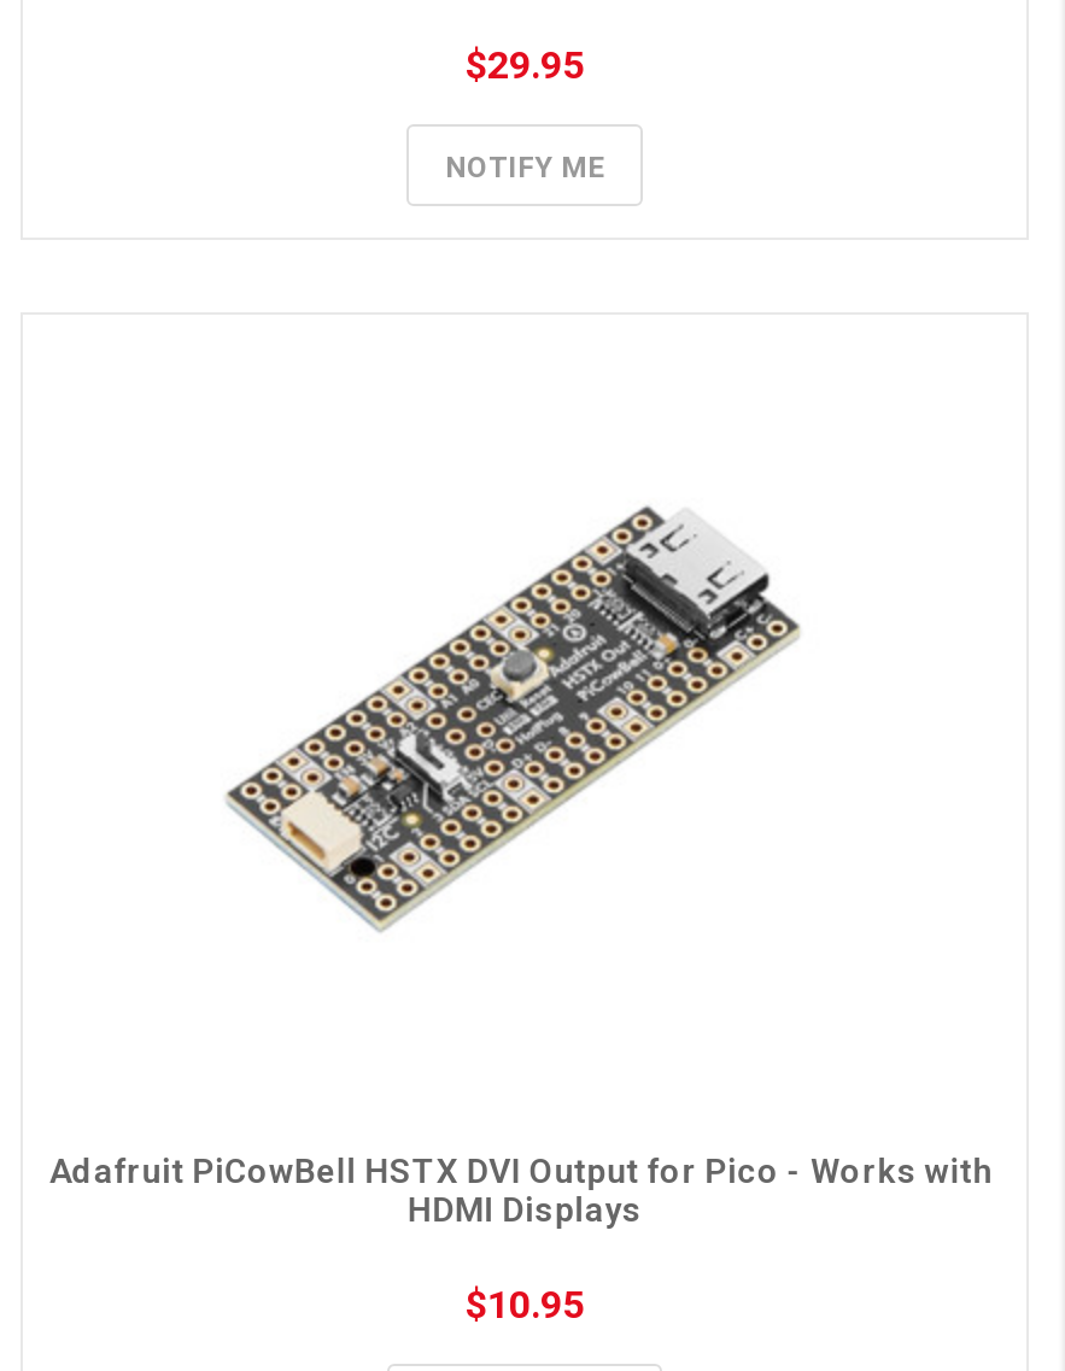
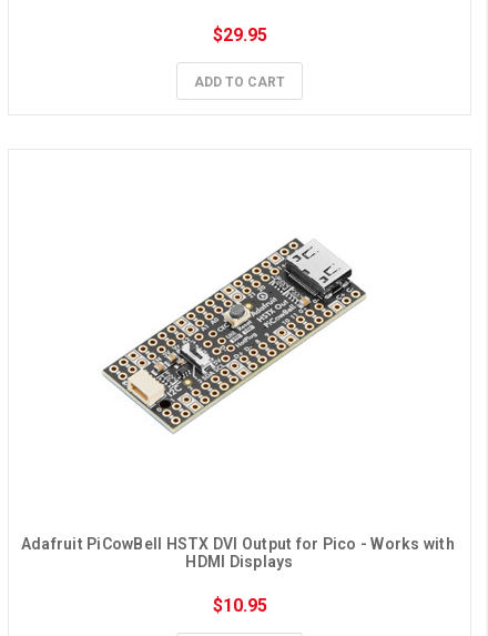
- NOTIFY ME
+ ADD TO CART
